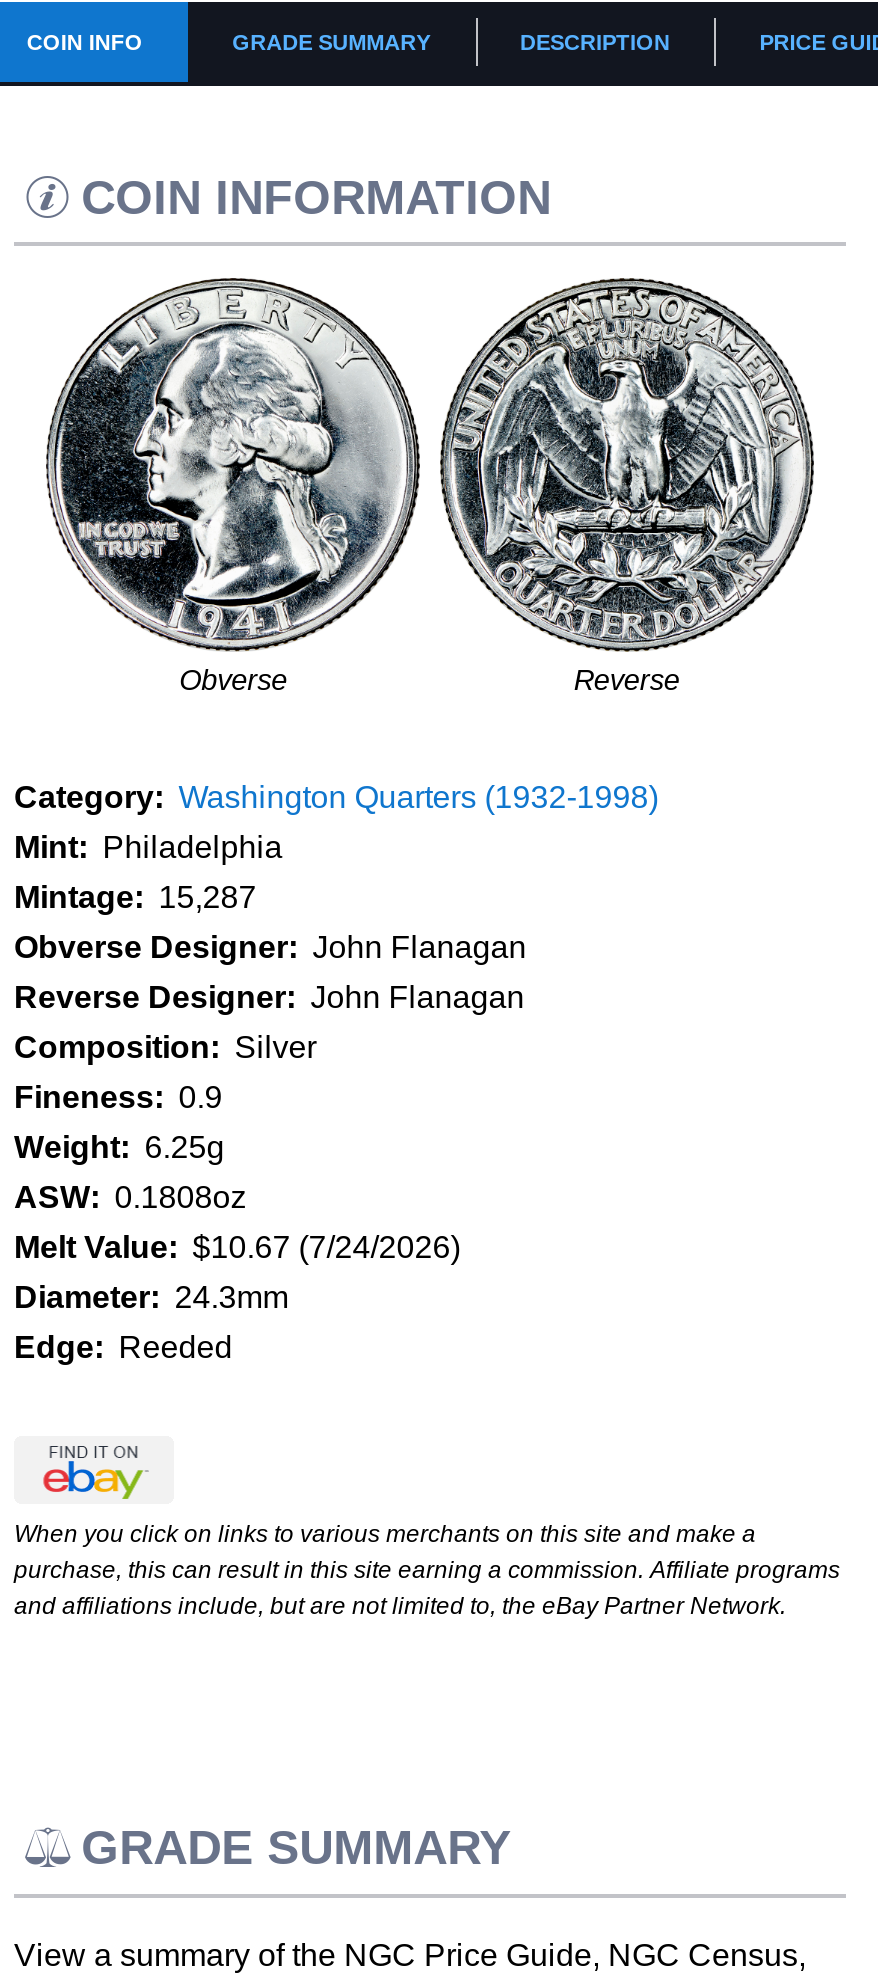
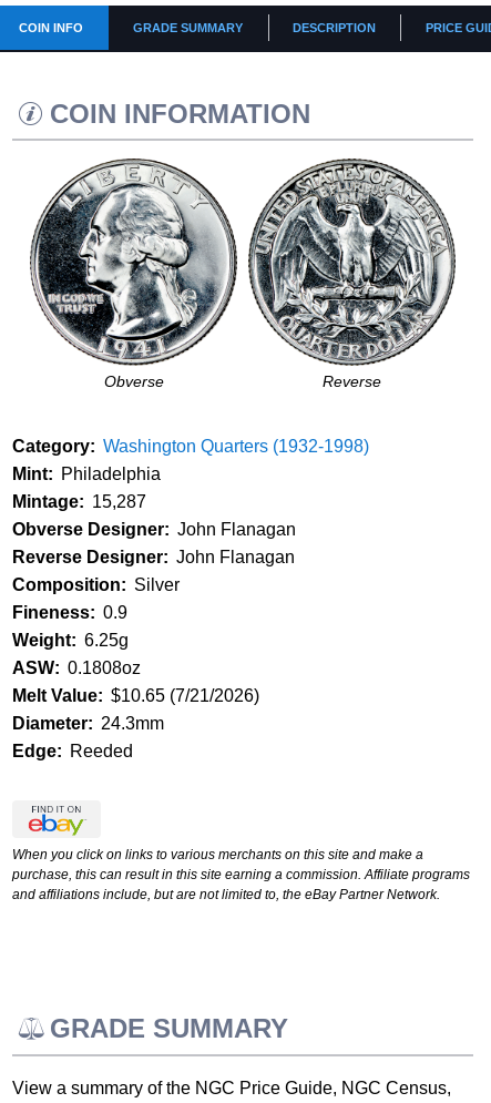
- Melt Value: $10.67 (7/24/2026)
+ Melt Value: $10.65 (7/21/2026)
